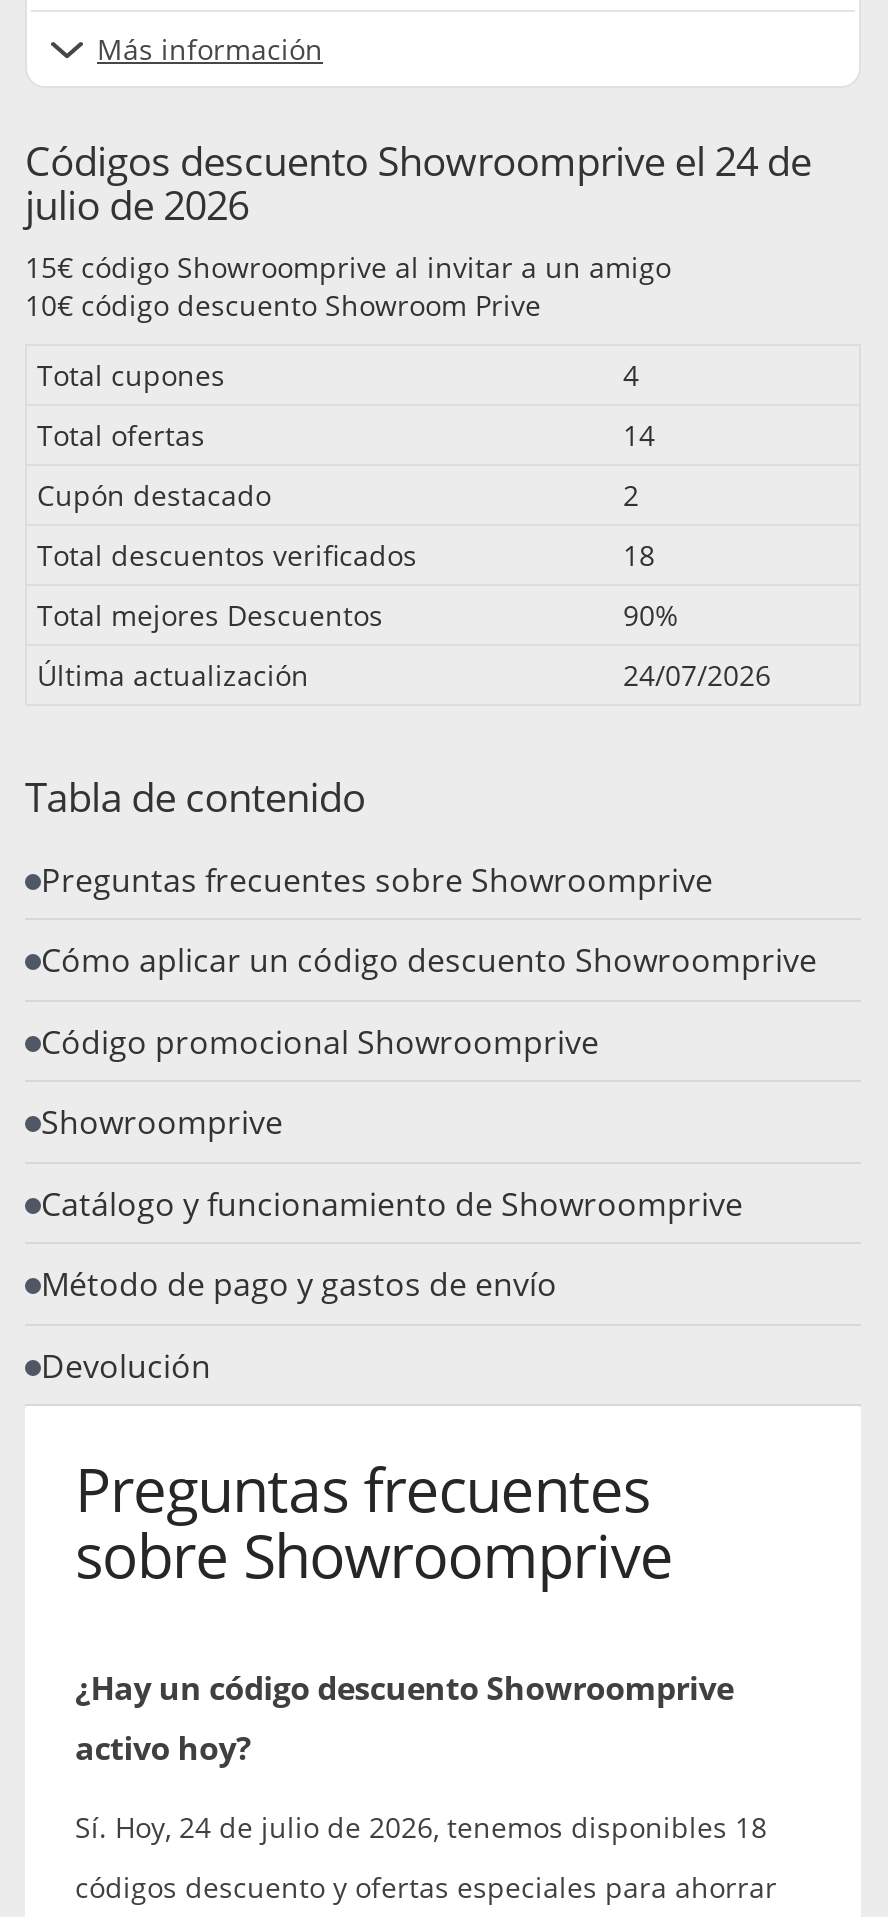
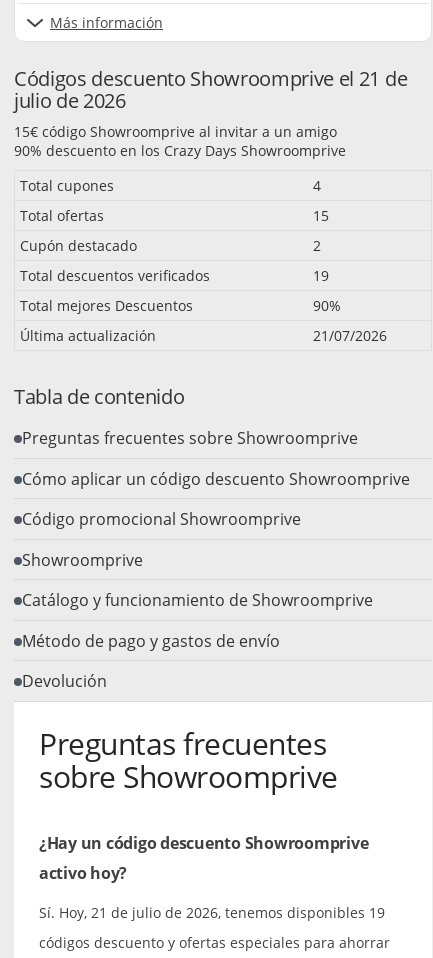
- Códigos descuento Showroomprive el 24 de
+ Códigos descuento Showroomprive el 21 de

- 10€ código descuento Showroom Prive
+ 90% descuento en los Crazy Days Showroomprive

- 14
+ 15

- 18
+ 19

- 24/07/2026
+ 21/07/2026

- Sí. Hoy, 24 de julio de 2026, tenemos disponibles 18
+ Sí. Hoy, 21 de julio de 2026, tenemos disponibles 19
